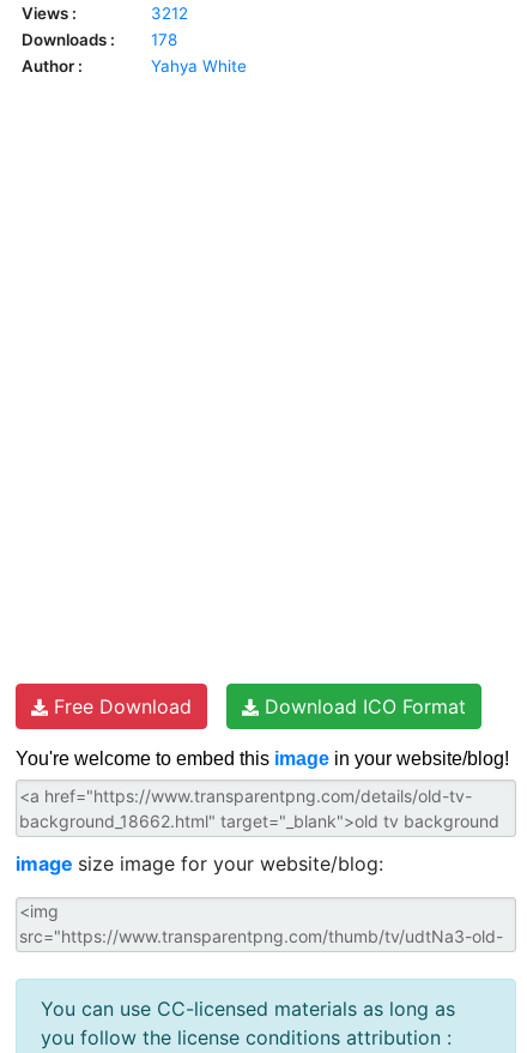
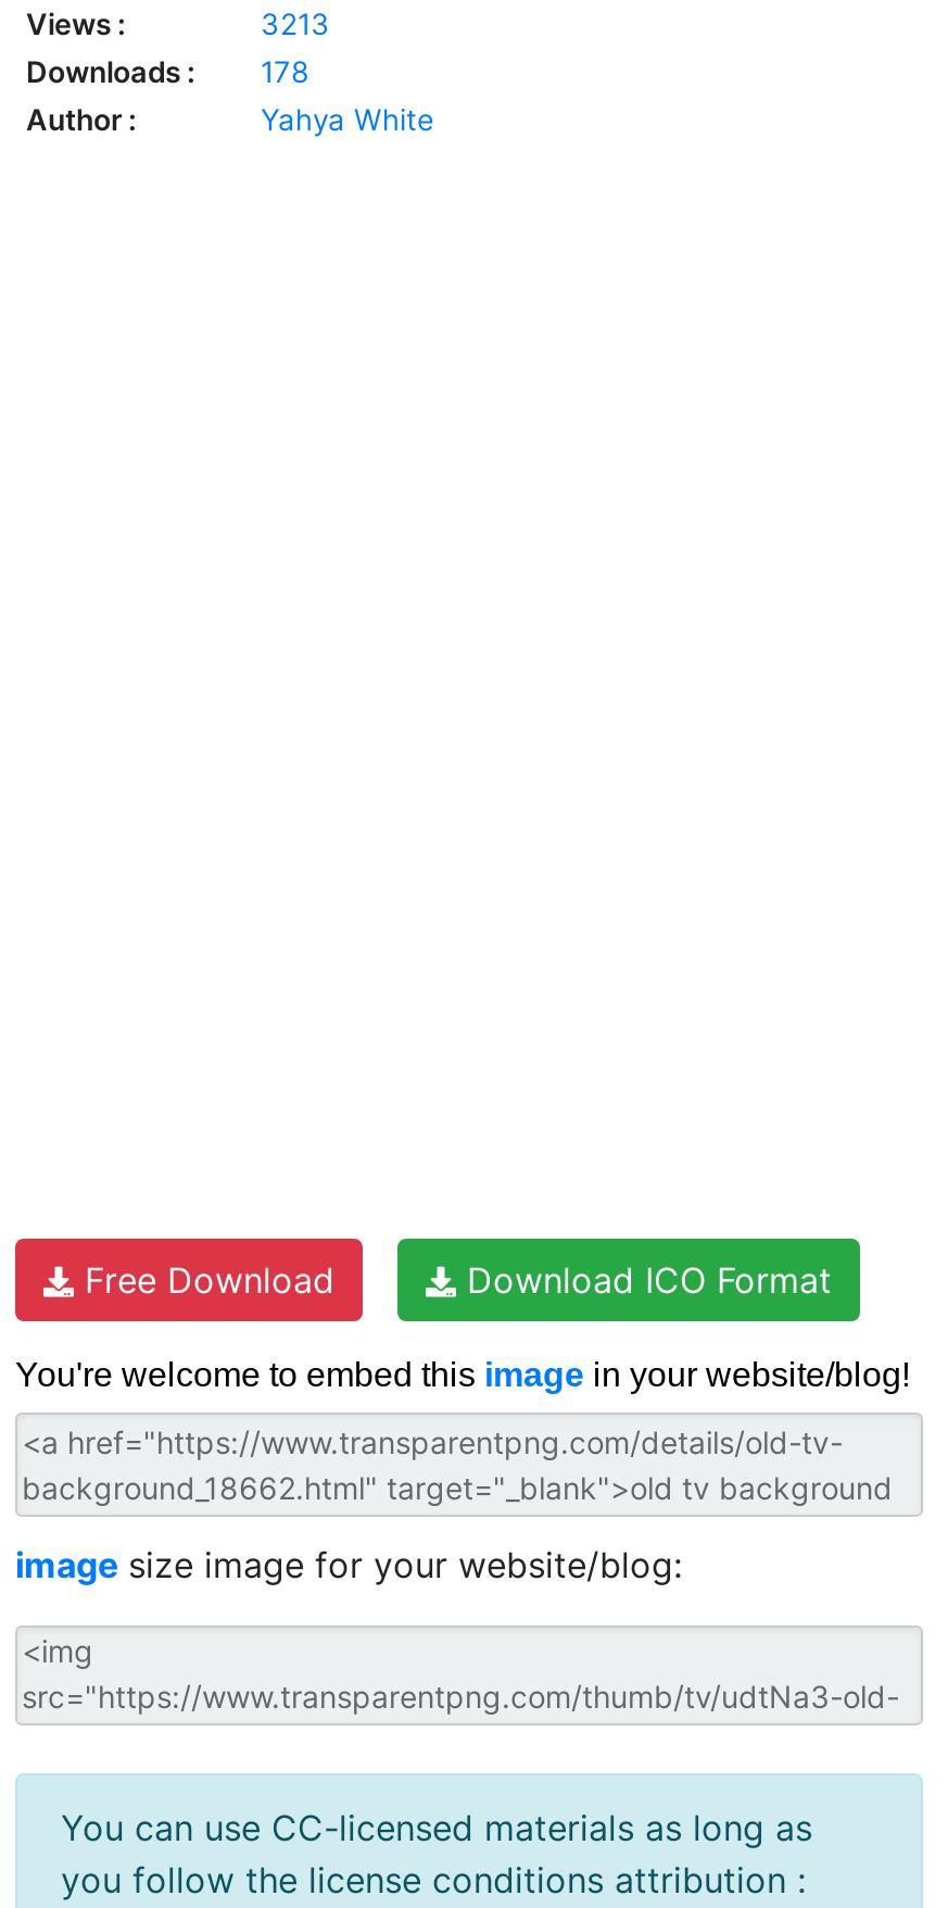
- 3212
+ 3213
